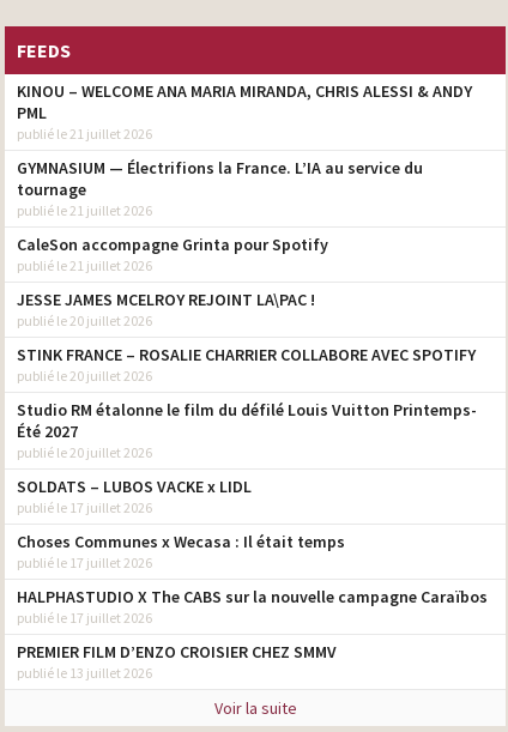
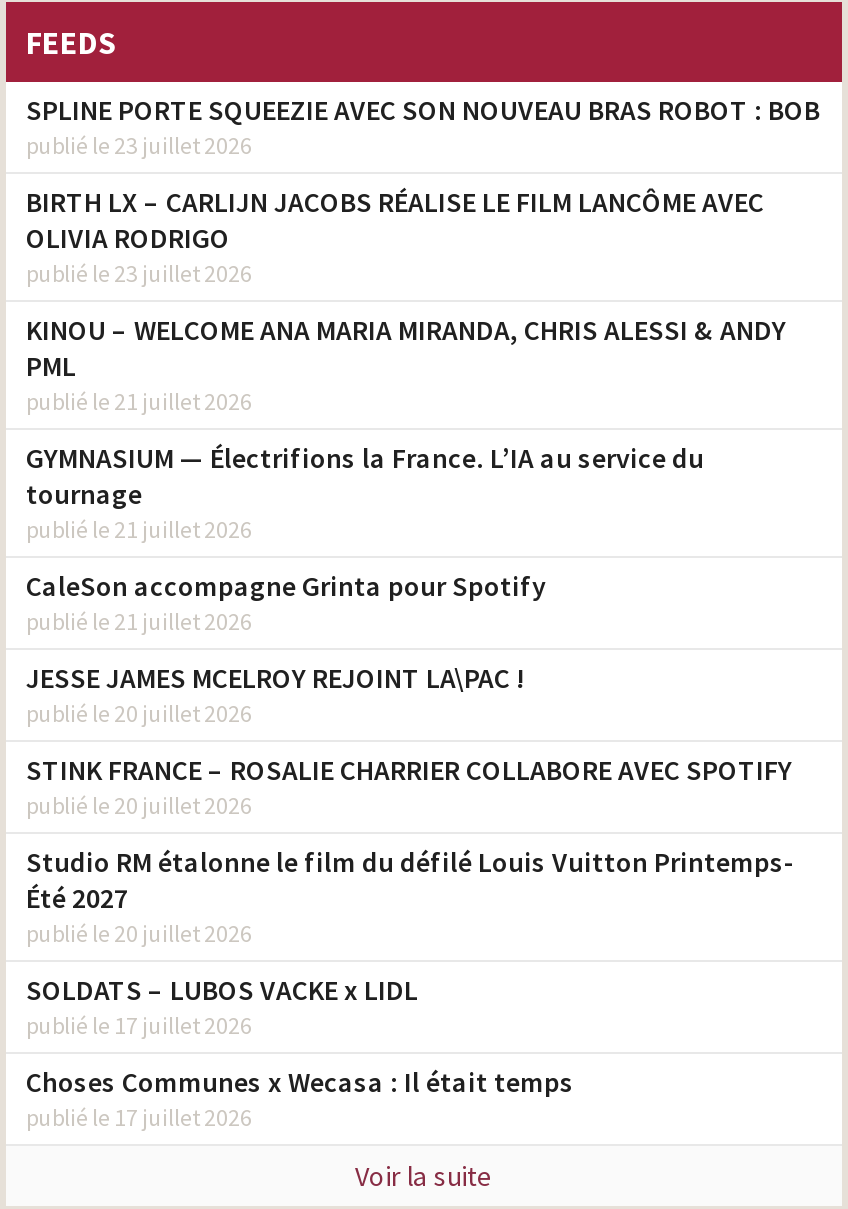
+ SPLINE PORTE SQUEEZIE AVEC SON NOUVEAU BRAS ROBOT : BOB
+ publié le 23 juillet 2026
+ BIRTH LX – CARLIJN JACOBS RÉALISE LE FILM LANCÔME AVEC
+ OLIVIA RODRIGO
+ publié le 23 juillet 2026

moved down: KINOU – WELCOME ANA MARIA MIRANDA, CHRIS ALESSI & ANDY | PML | publié le 21 juillet 2026 | ... | Choses Communes x Wecasa : Il était temps | publié le 17 juillet 2026

- HALPHASTUDIO X The CABS sur la nouvelle campagne Caraïbos
- publié le 17 juillet 2026
- PREMIER FILM D’ENZO CROISIER CHEZ SMMV
- publié le 13 juillet 2026
